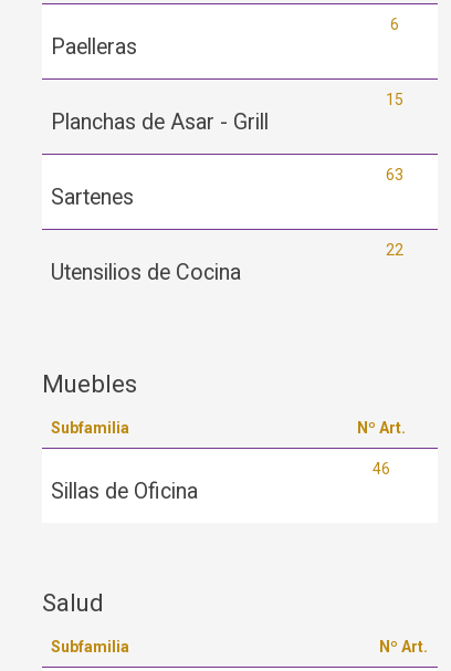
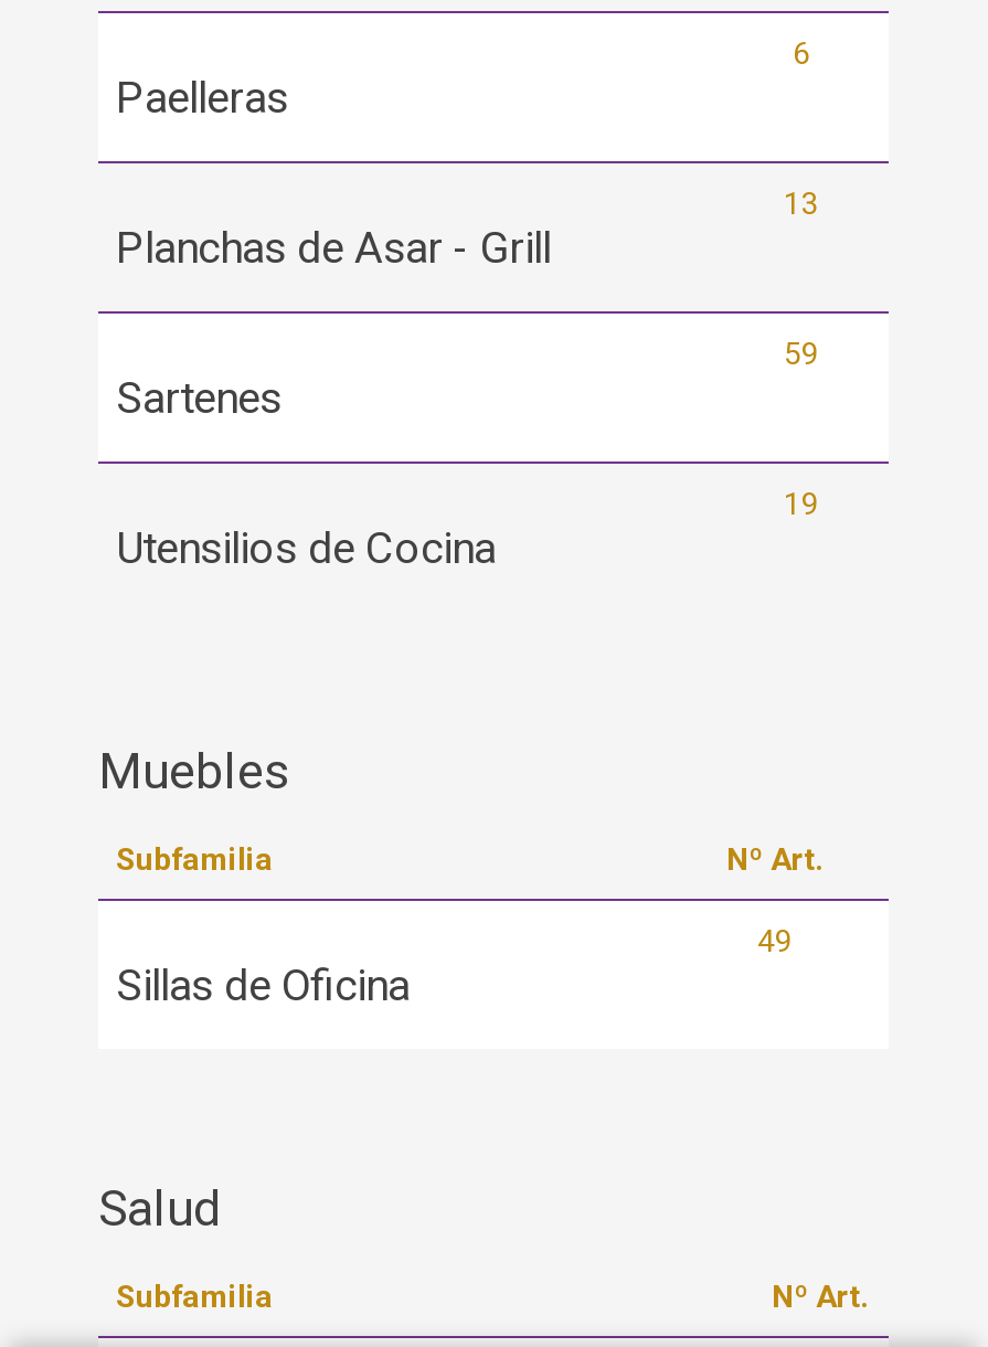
- 15
+ 13

- 63
+ 59

- 22
+ 19

- 46
+ 49
